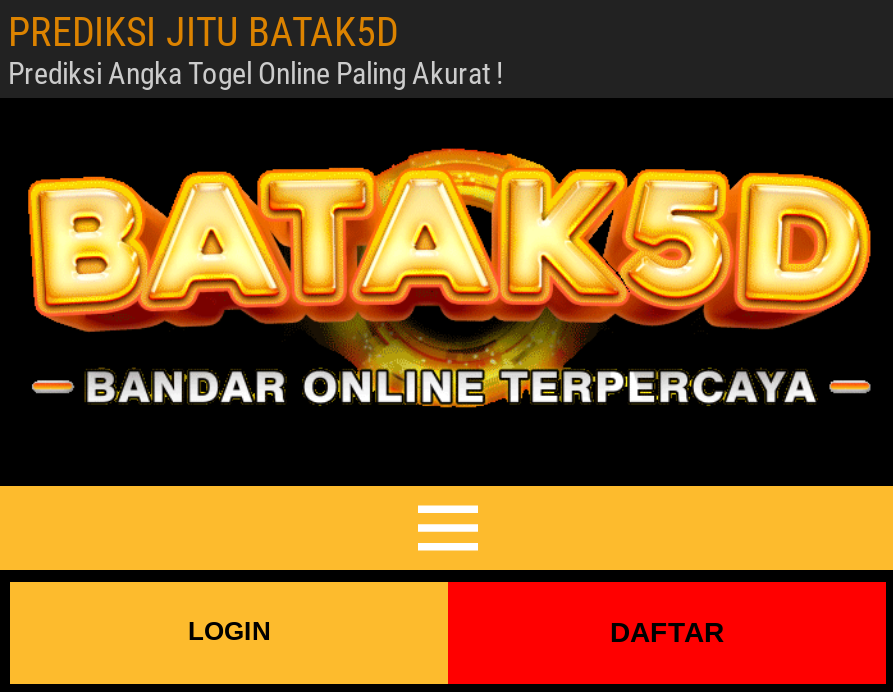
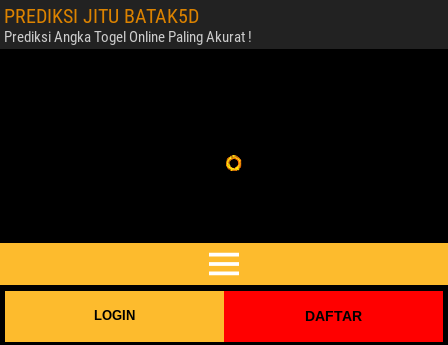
- [image]
